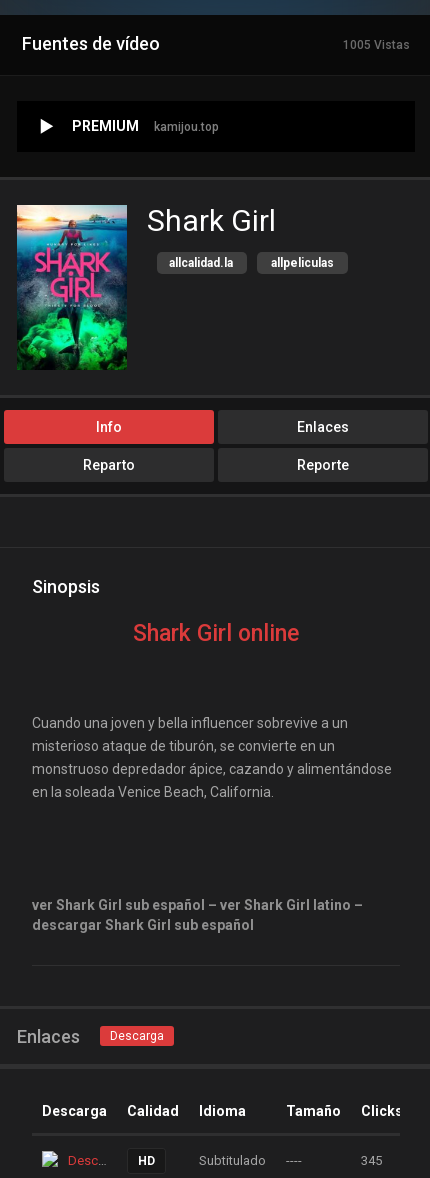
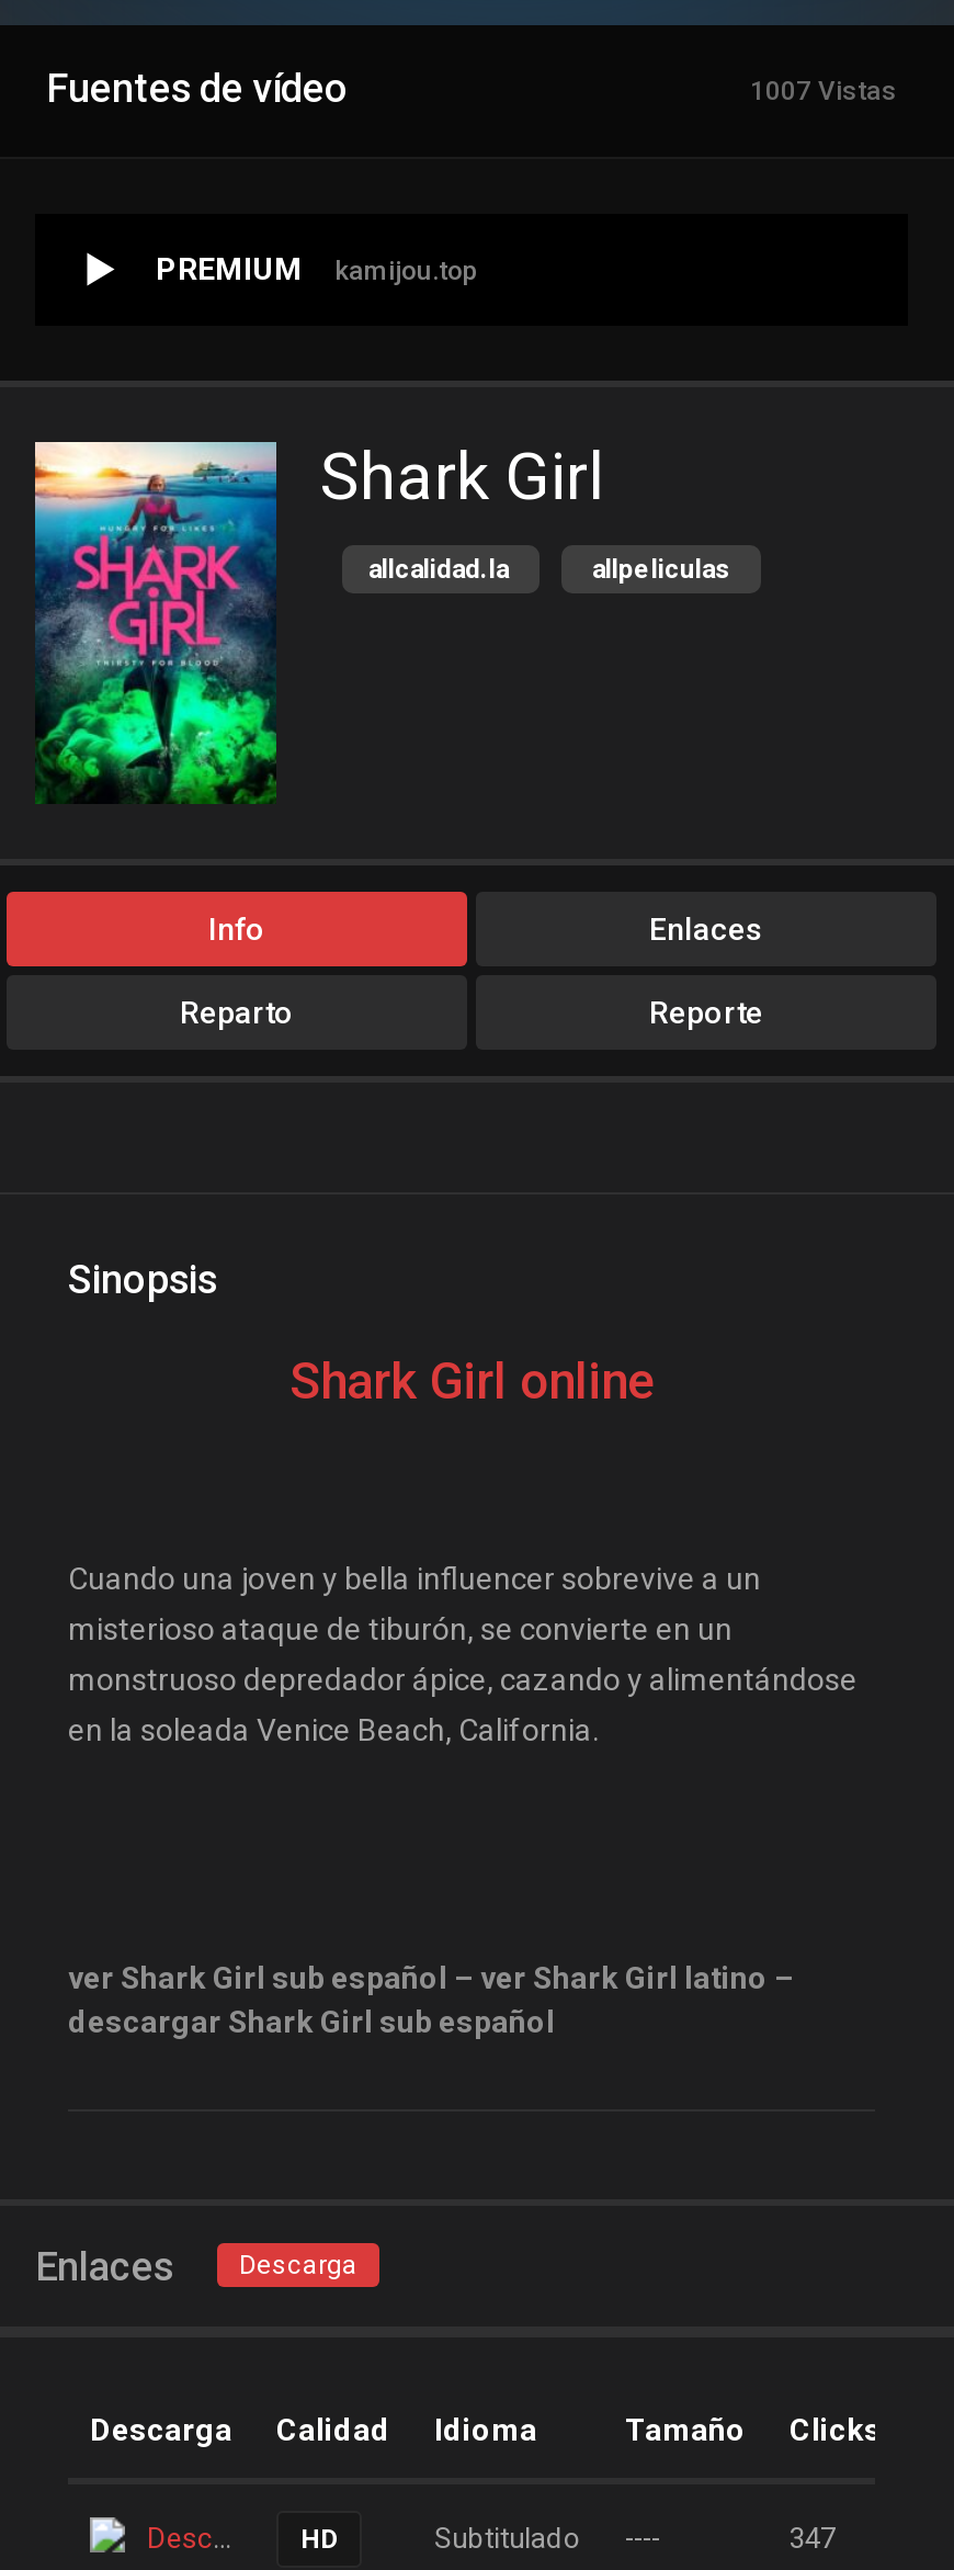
- 1005 Vistas
+ 1007 Vistas

- 345
+ 347
